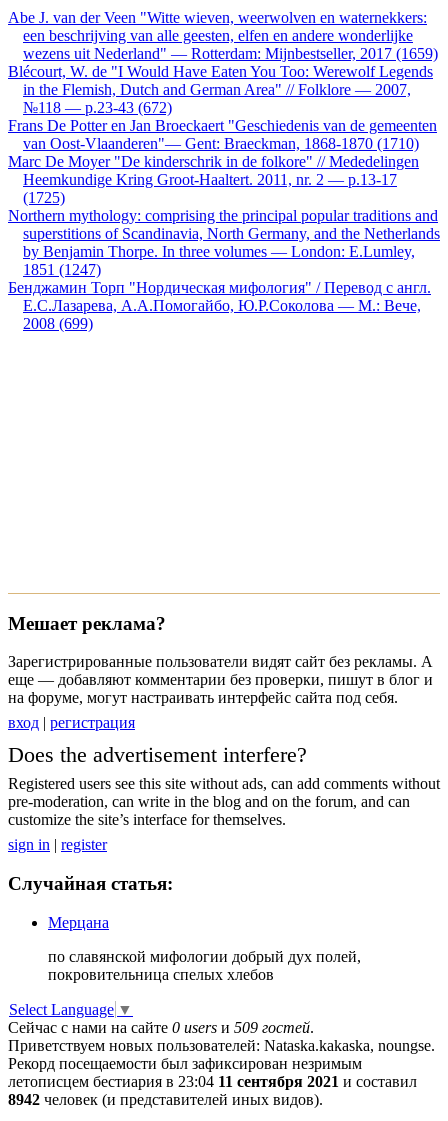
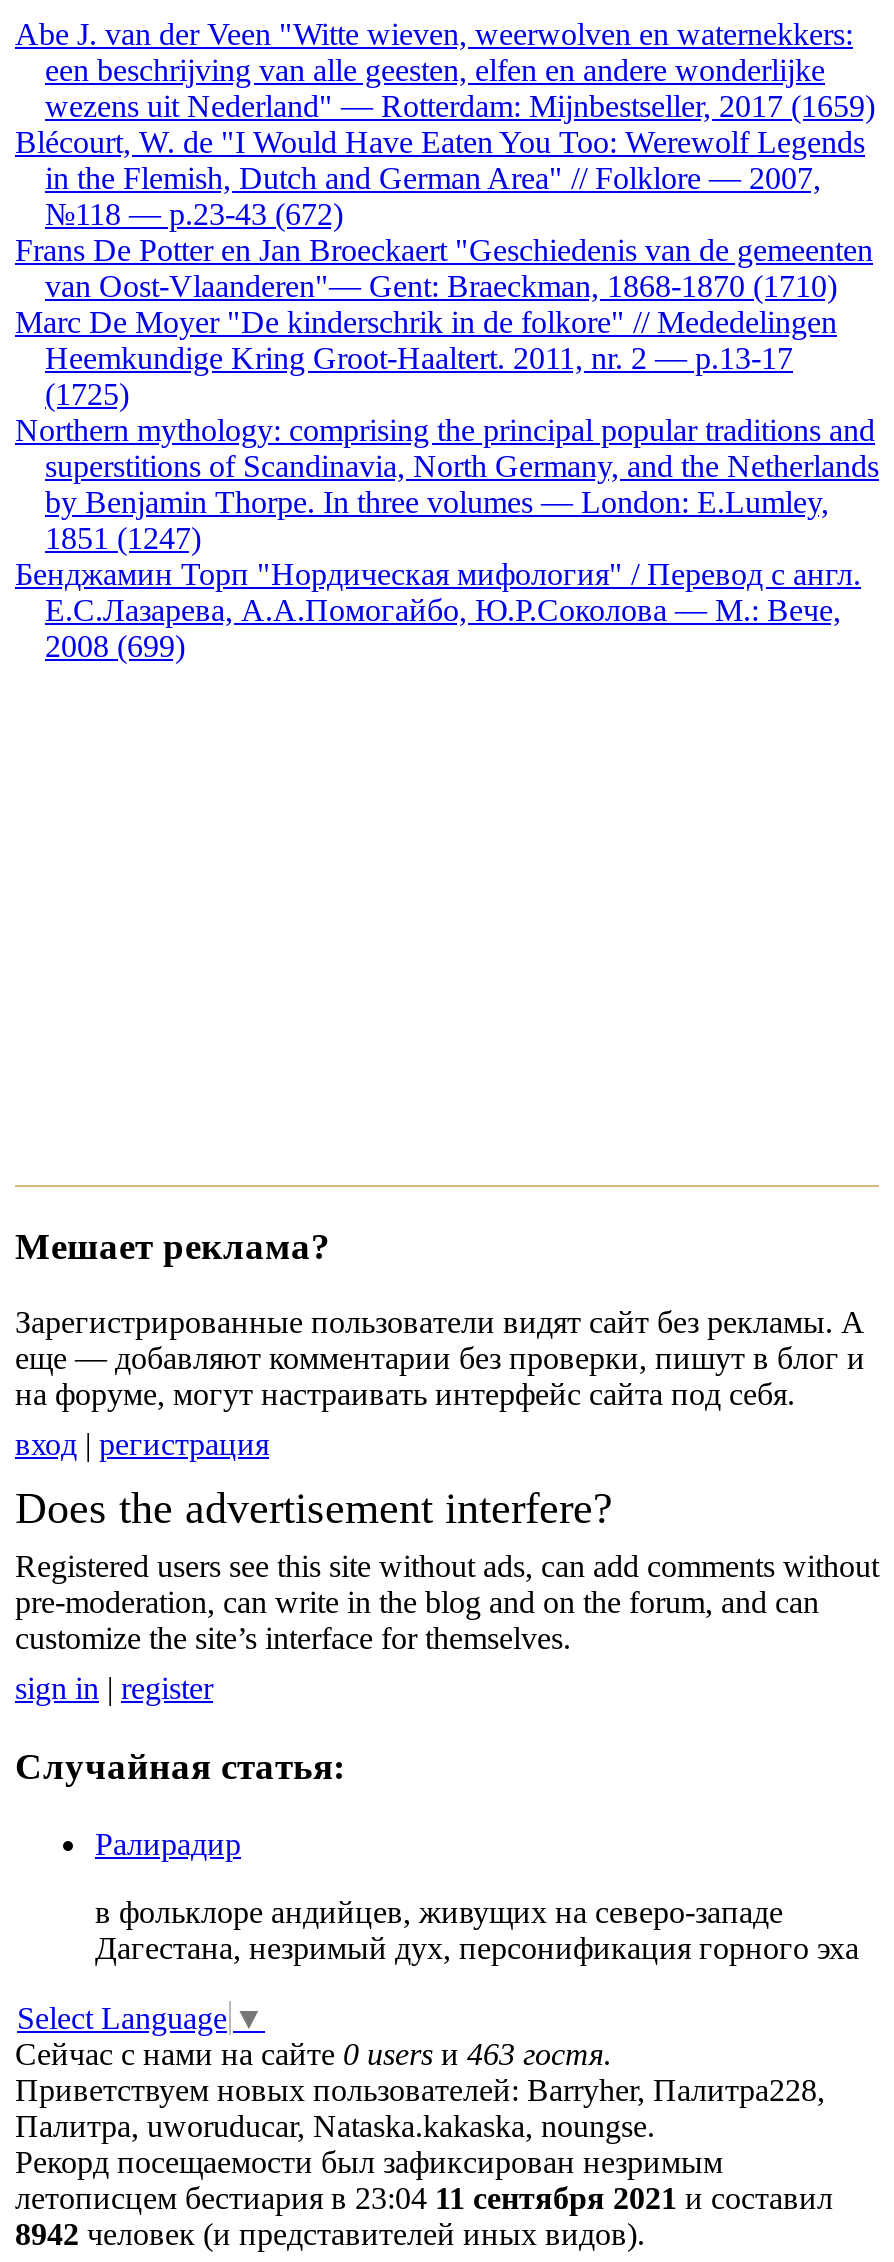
- Мерцана
+ Ралирадир

- по славянской мифологии добрый дух полей,
- покровительница спелых хлебов
+ в фольклоре андийцев, живущих на северо-западе
+ Дагестана, незримый дух, персонификация горного эха

- Сейчас с нами на сайте 0 users и 509 гостей.
- Приветствуем новых пользователей: Nataska.kakaska, noungse.
+ Сейчас с нами на сайте 0 users и 463 гостя.
+ Приветствуем новых пользователей: Barryher, Палитра228,
+ Палитра, uworuducar, Nataska.kakaska, noungse.
